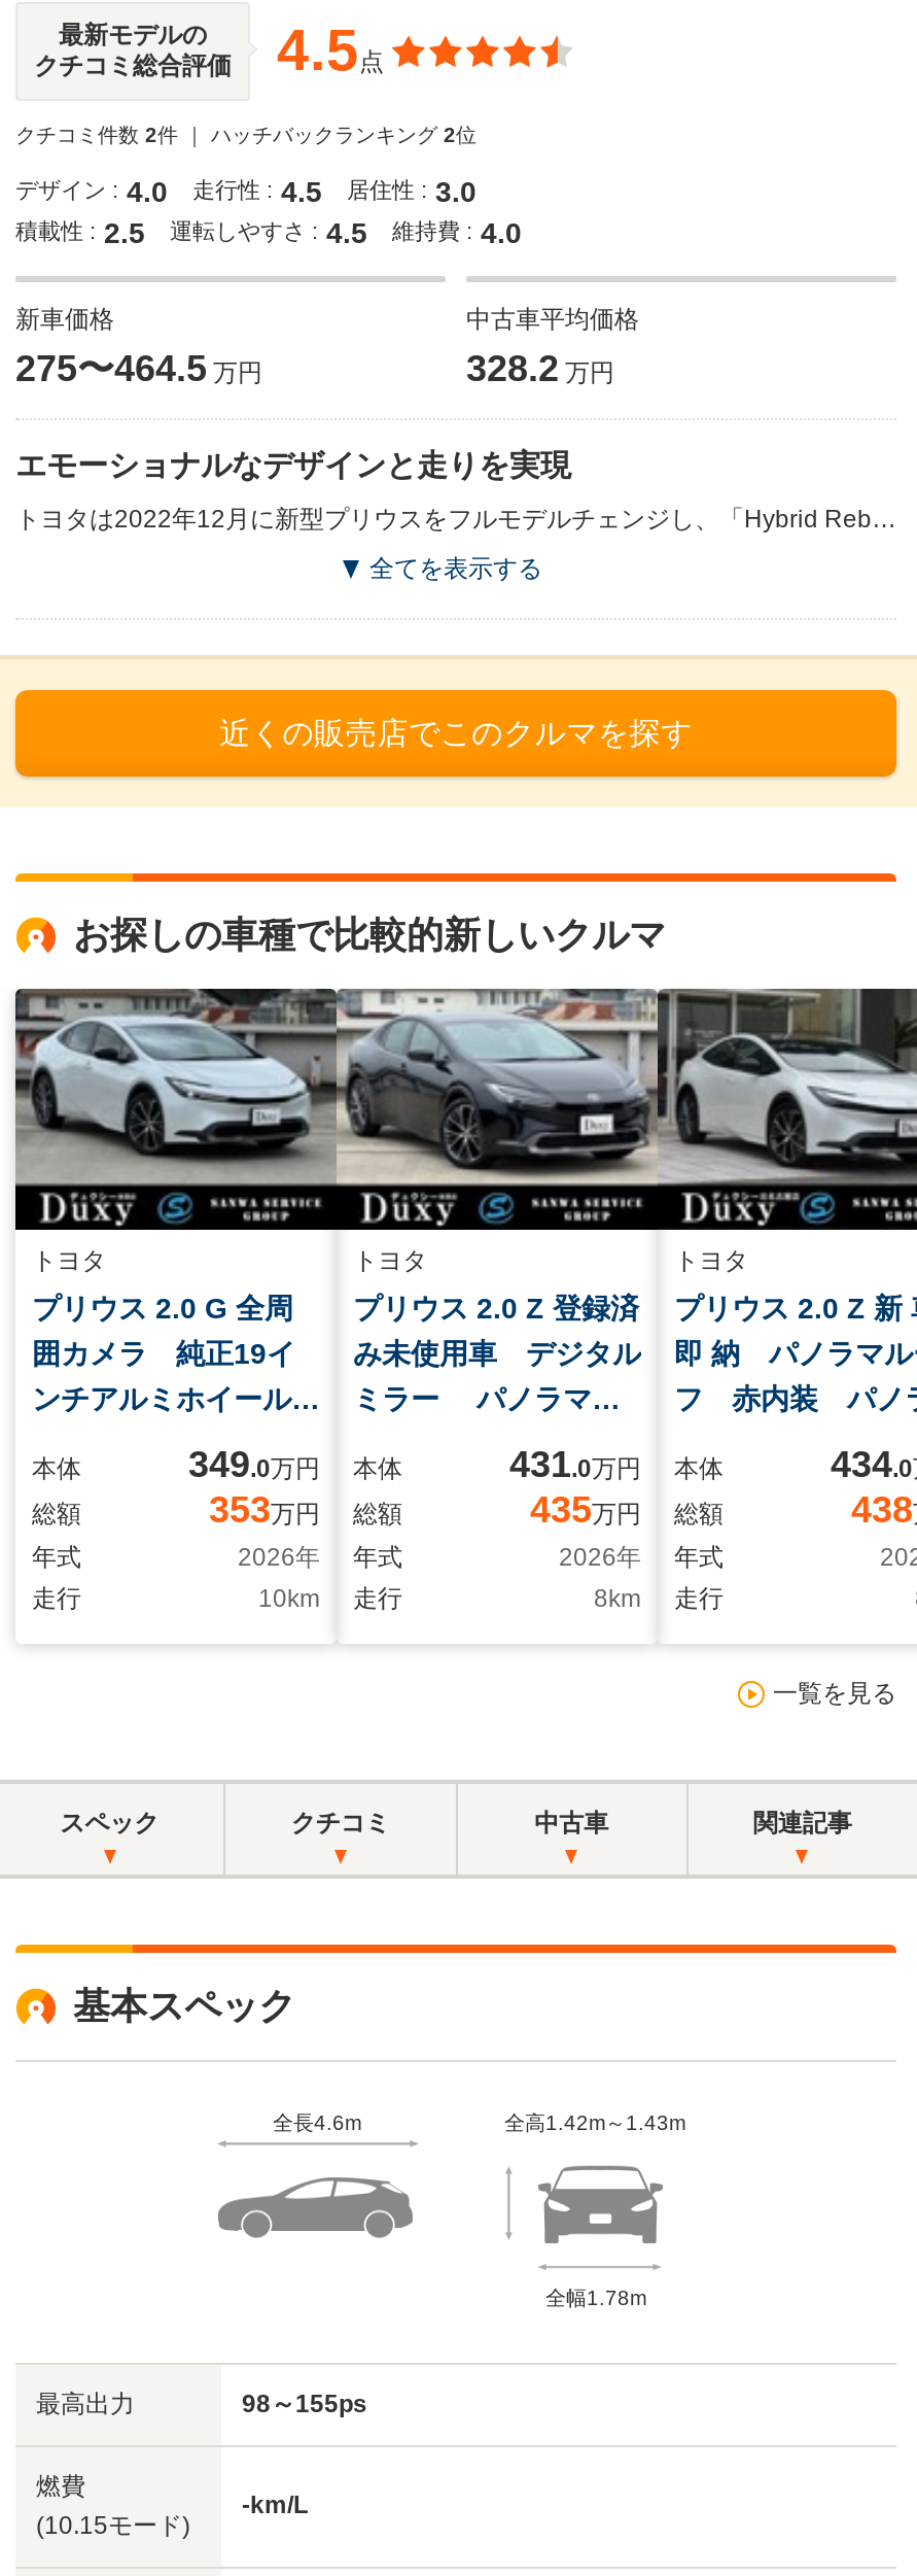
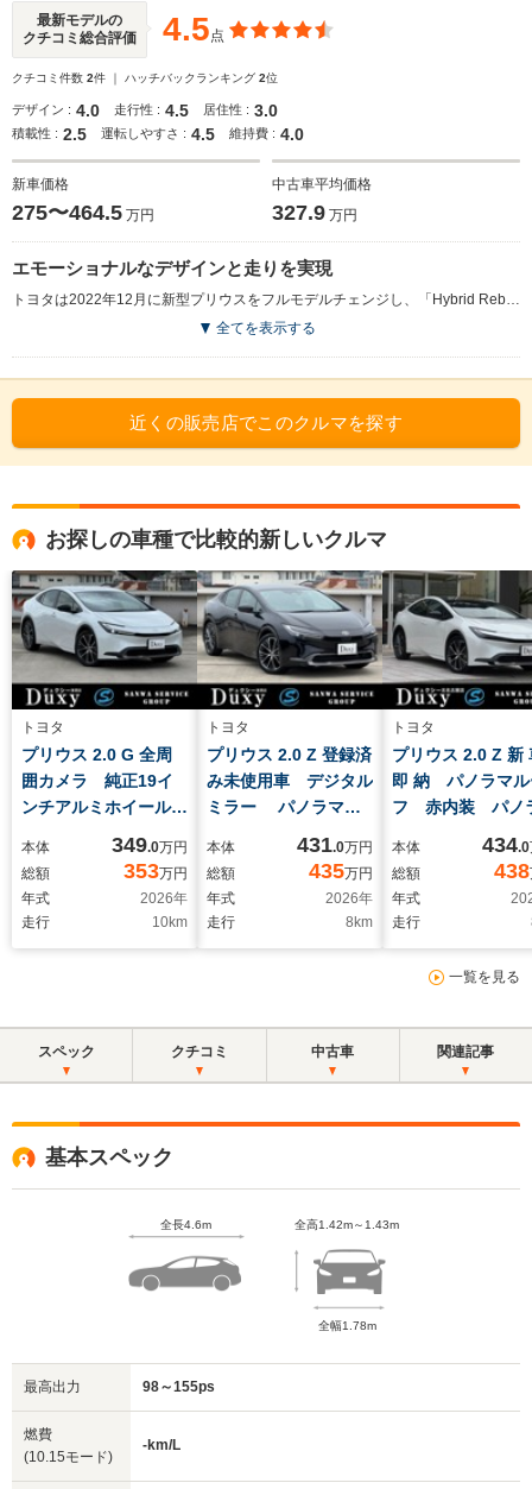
- 328.2万円
+ 327.9万円
